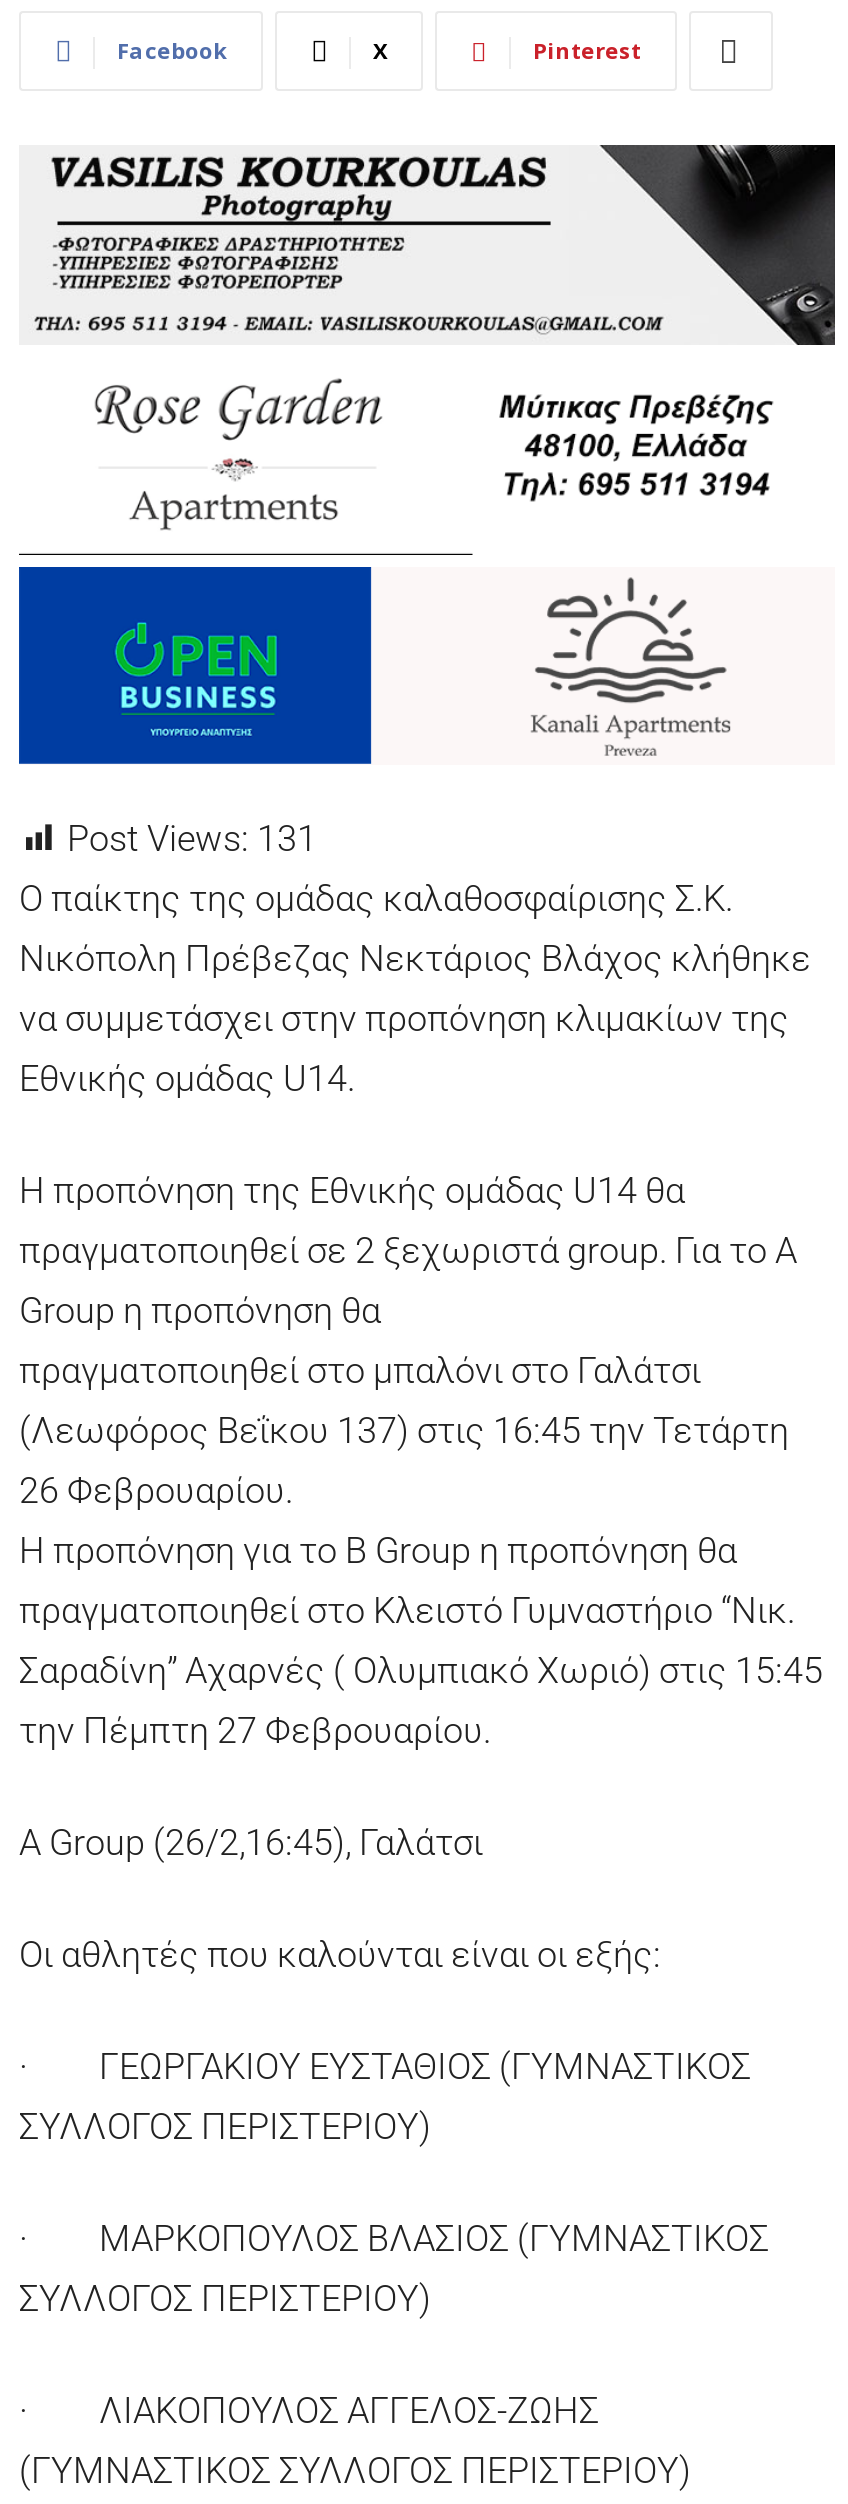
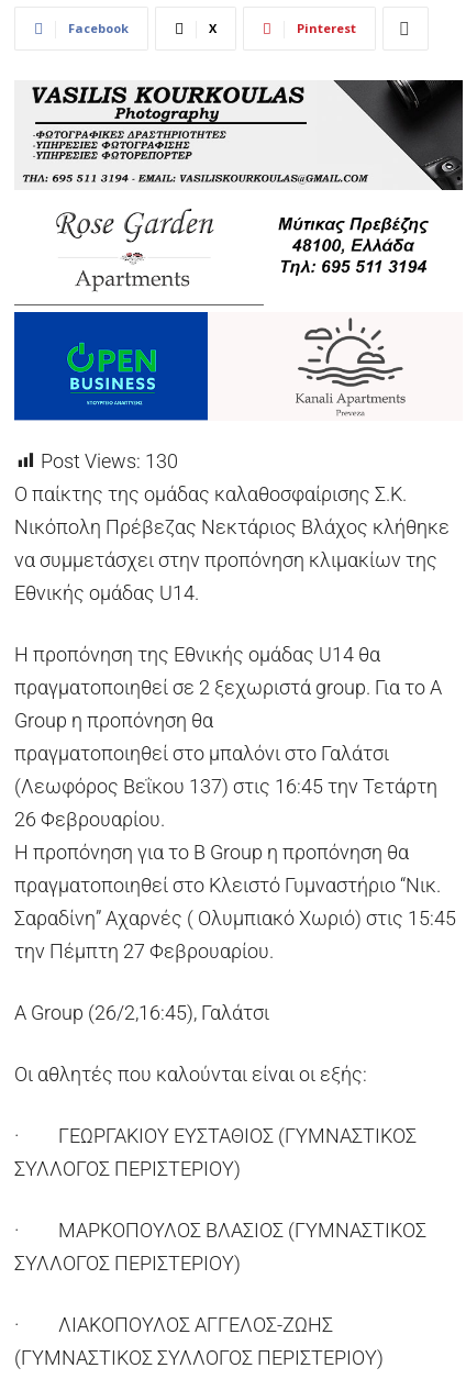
- Post Views: 131
+ Post Views: 130
